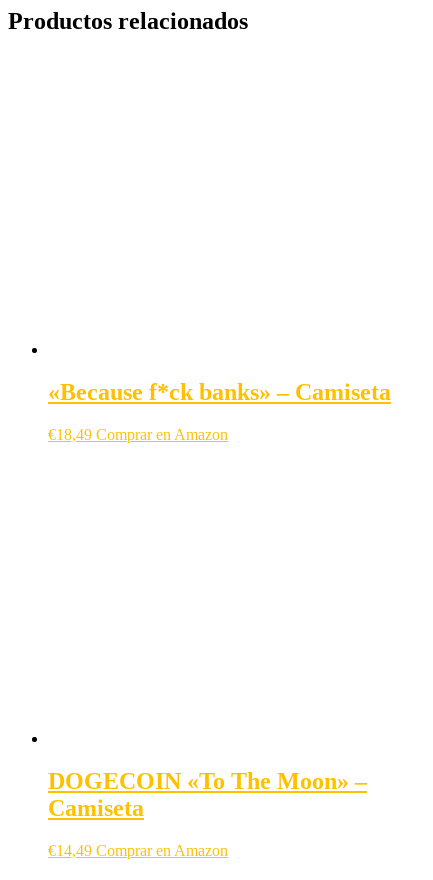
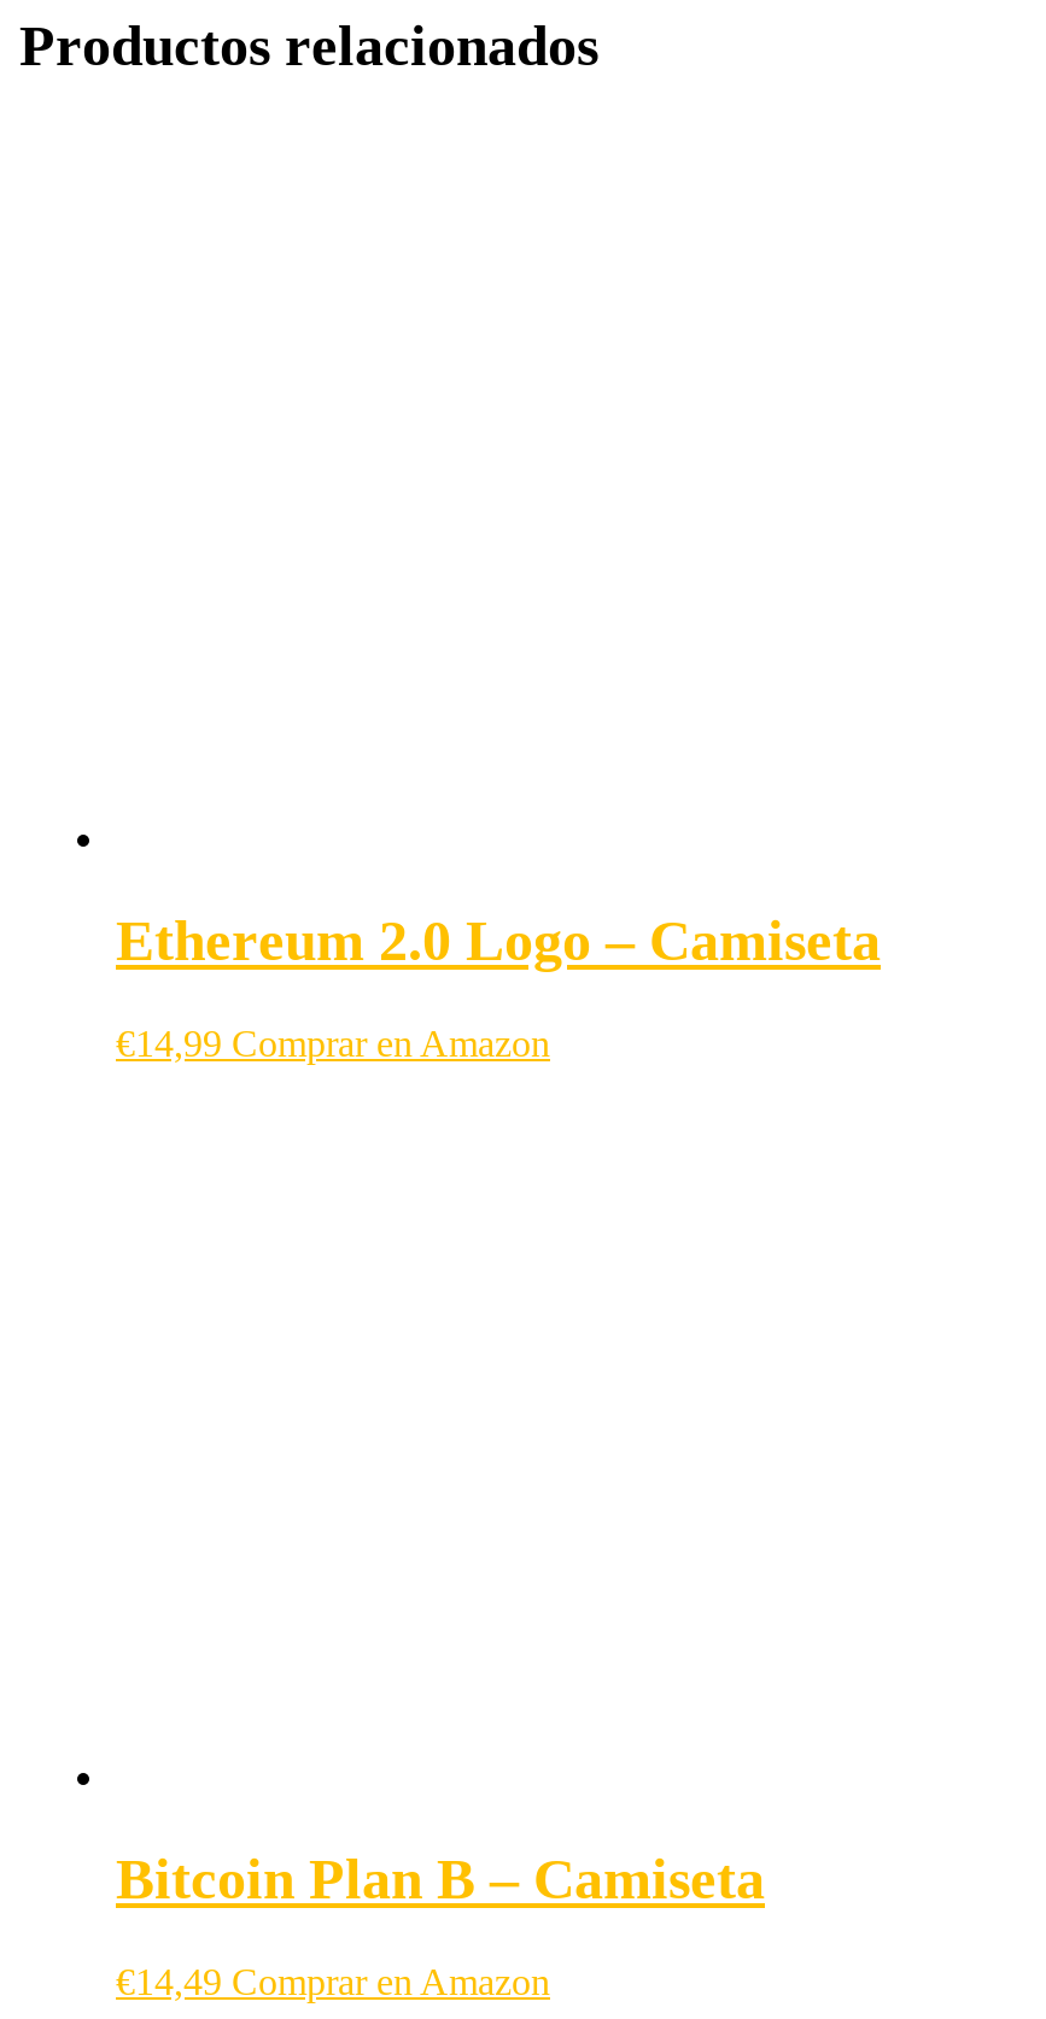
- «Because f*ck banks» – Camiseta
+ Ethereum 2.0 Logo – Camiseta

- €18,49 Comprar en Amazon
+ €14,99 Comprar en Amazon

- DOGECOIN «To The Moon» –
- Camiseta
+ Bitcoin Plan B – Camiseta
